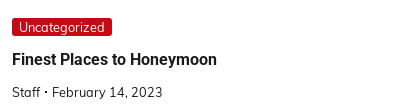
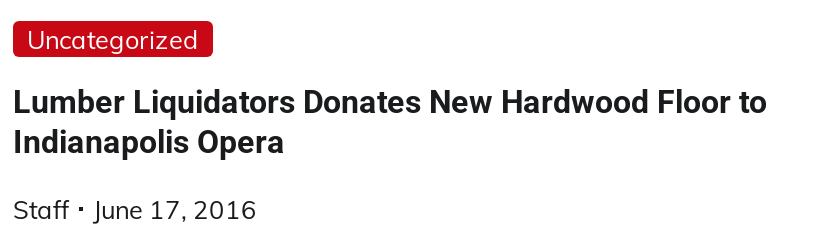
- Finest Places to Honeymoon
+ Lumber Liquidators Donates New Hardwood Floor to
+ Indianapolis Opera

- Staff February 14, 2023
+ Staff June 17, 2016
